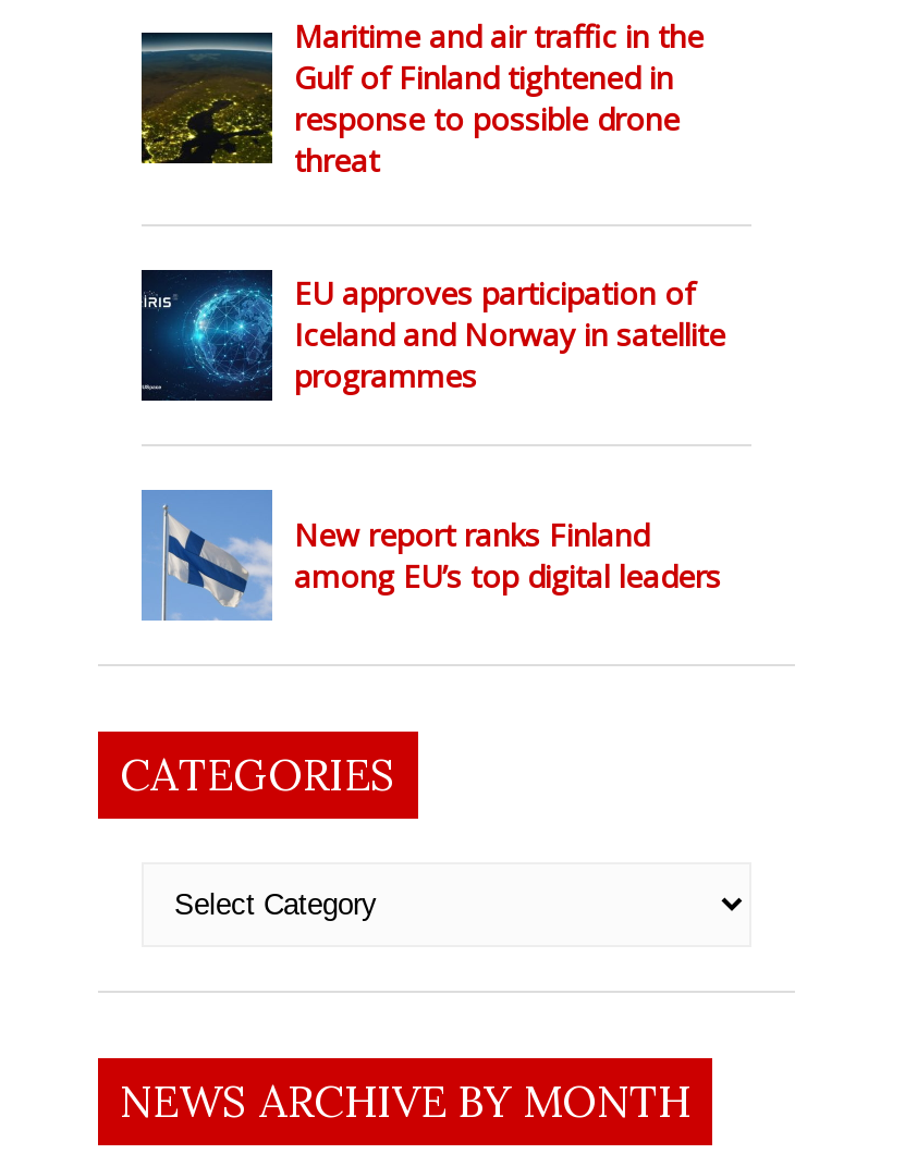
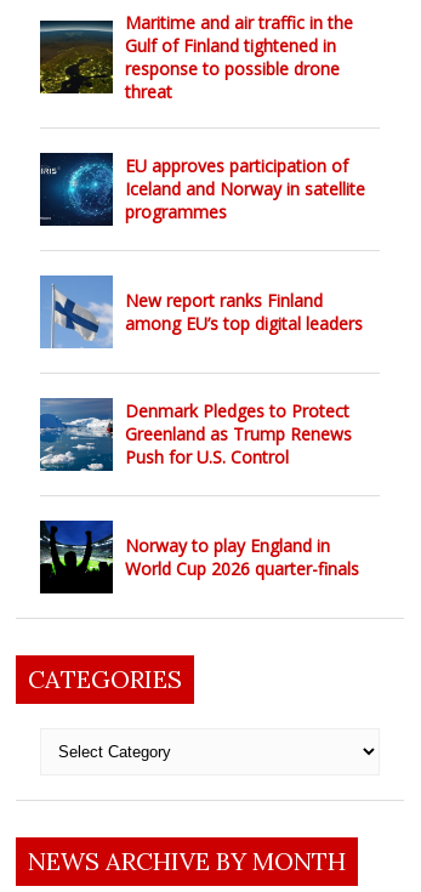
+ [image]
+ Denmark Pledges to Protect
+ Greenland as Trump Renews
+ Push for U.S. Control

+ [image]
+ Norway to play England in
+ World Cup 2026 quarter-finals
